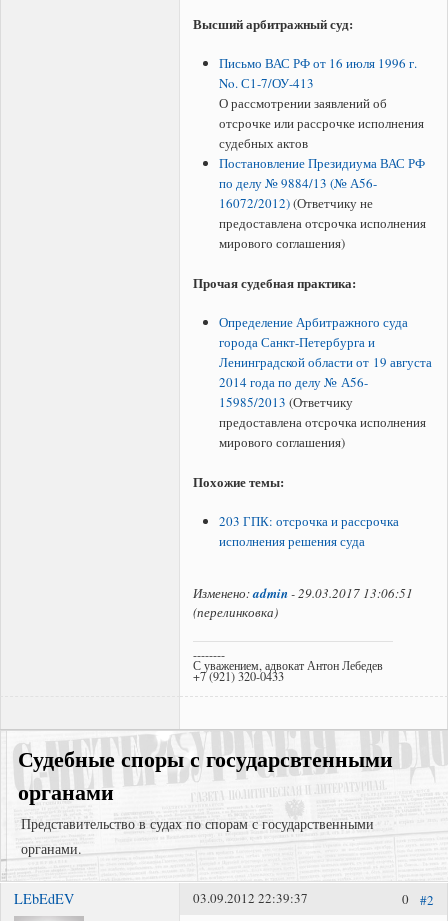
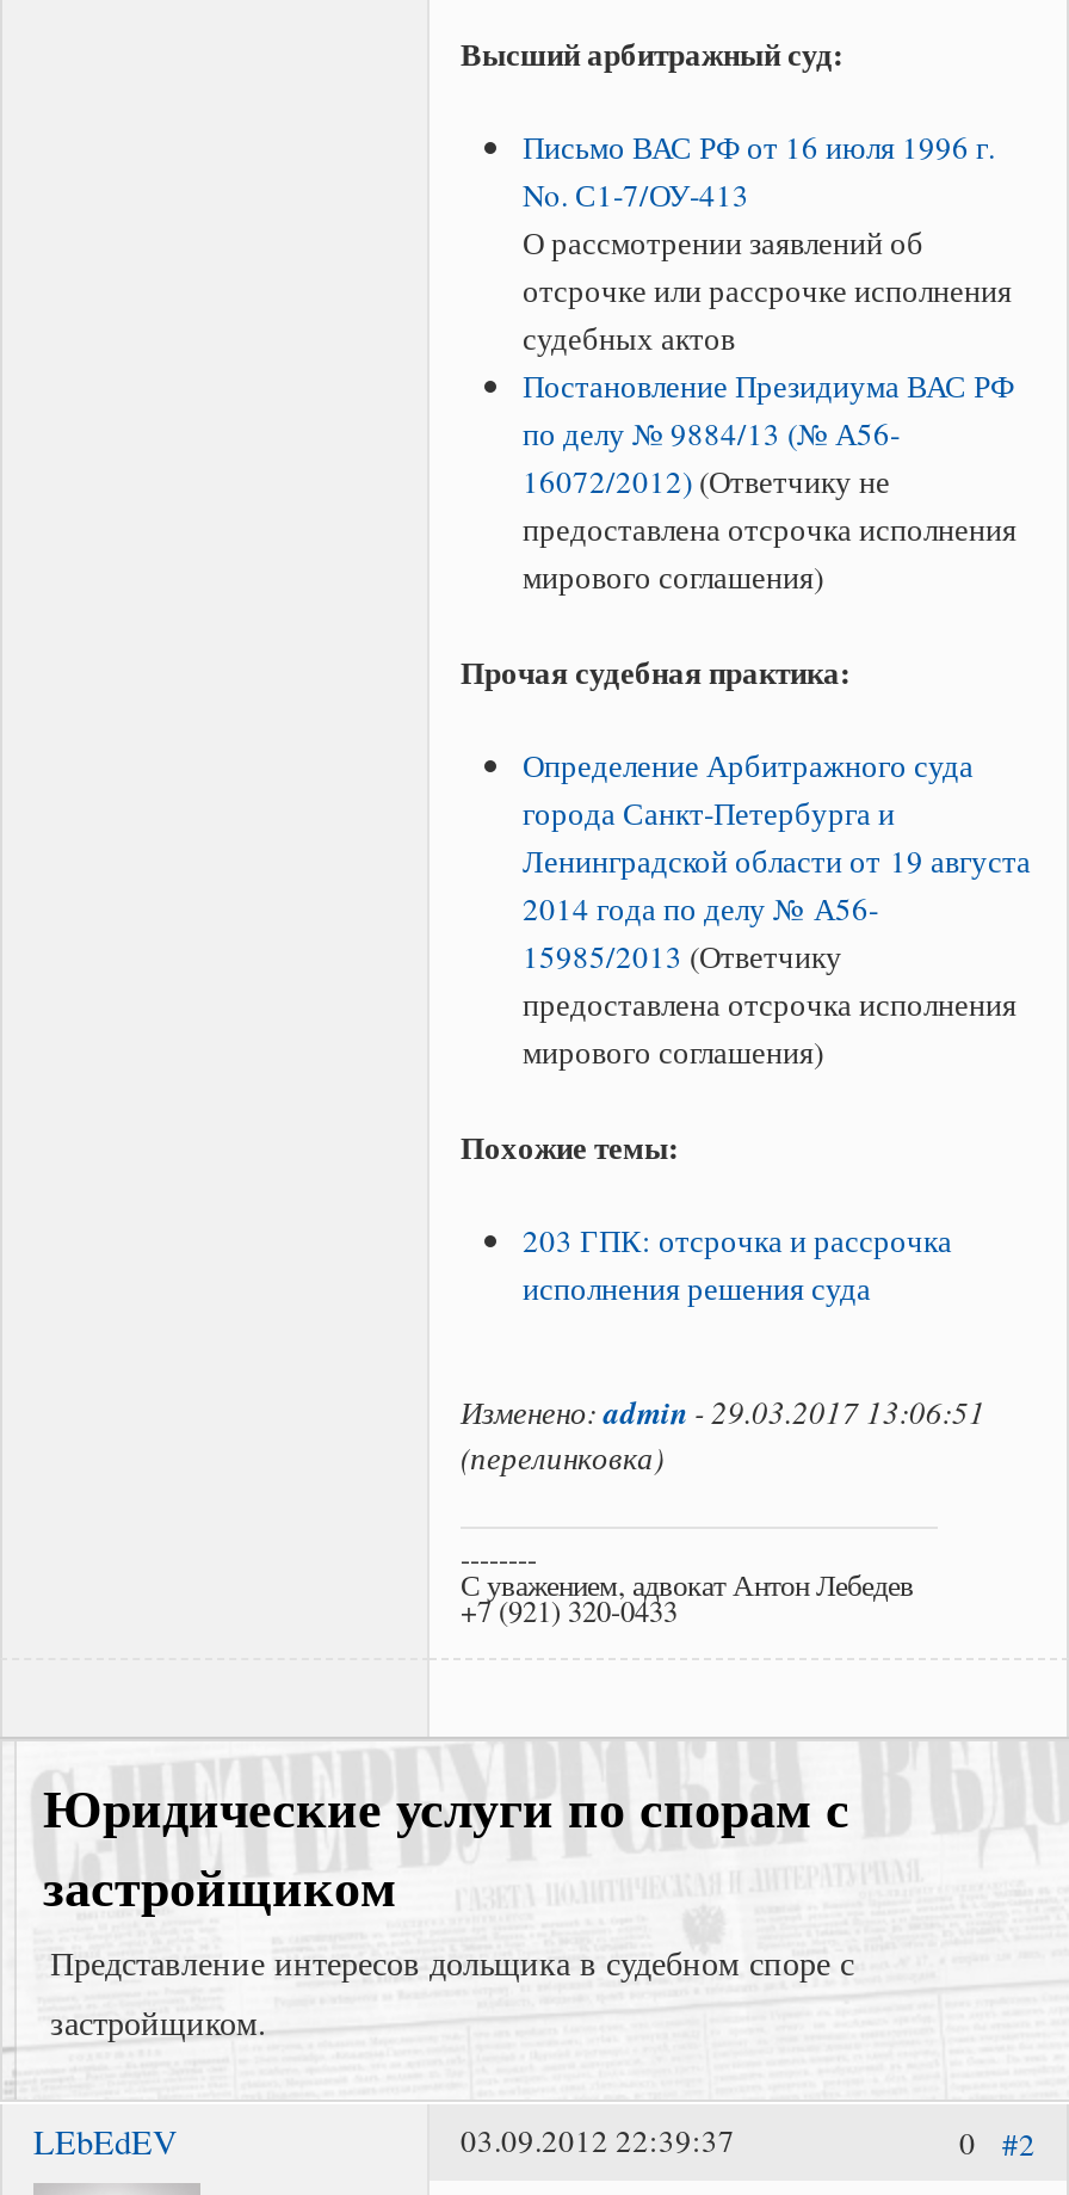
- Судебные споры с государсвтенными
- органами
- Представительство в судах по спорам с государственными
- органами.
+ Юридические услуги по спорам с
+ застройщиком
+ Представление интересов дольщика в судебном споре с
+ застройщиком.
